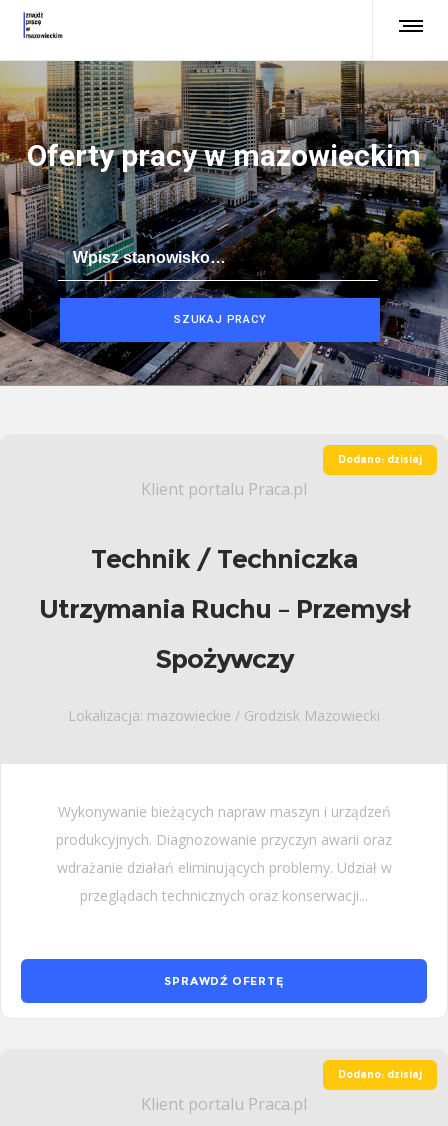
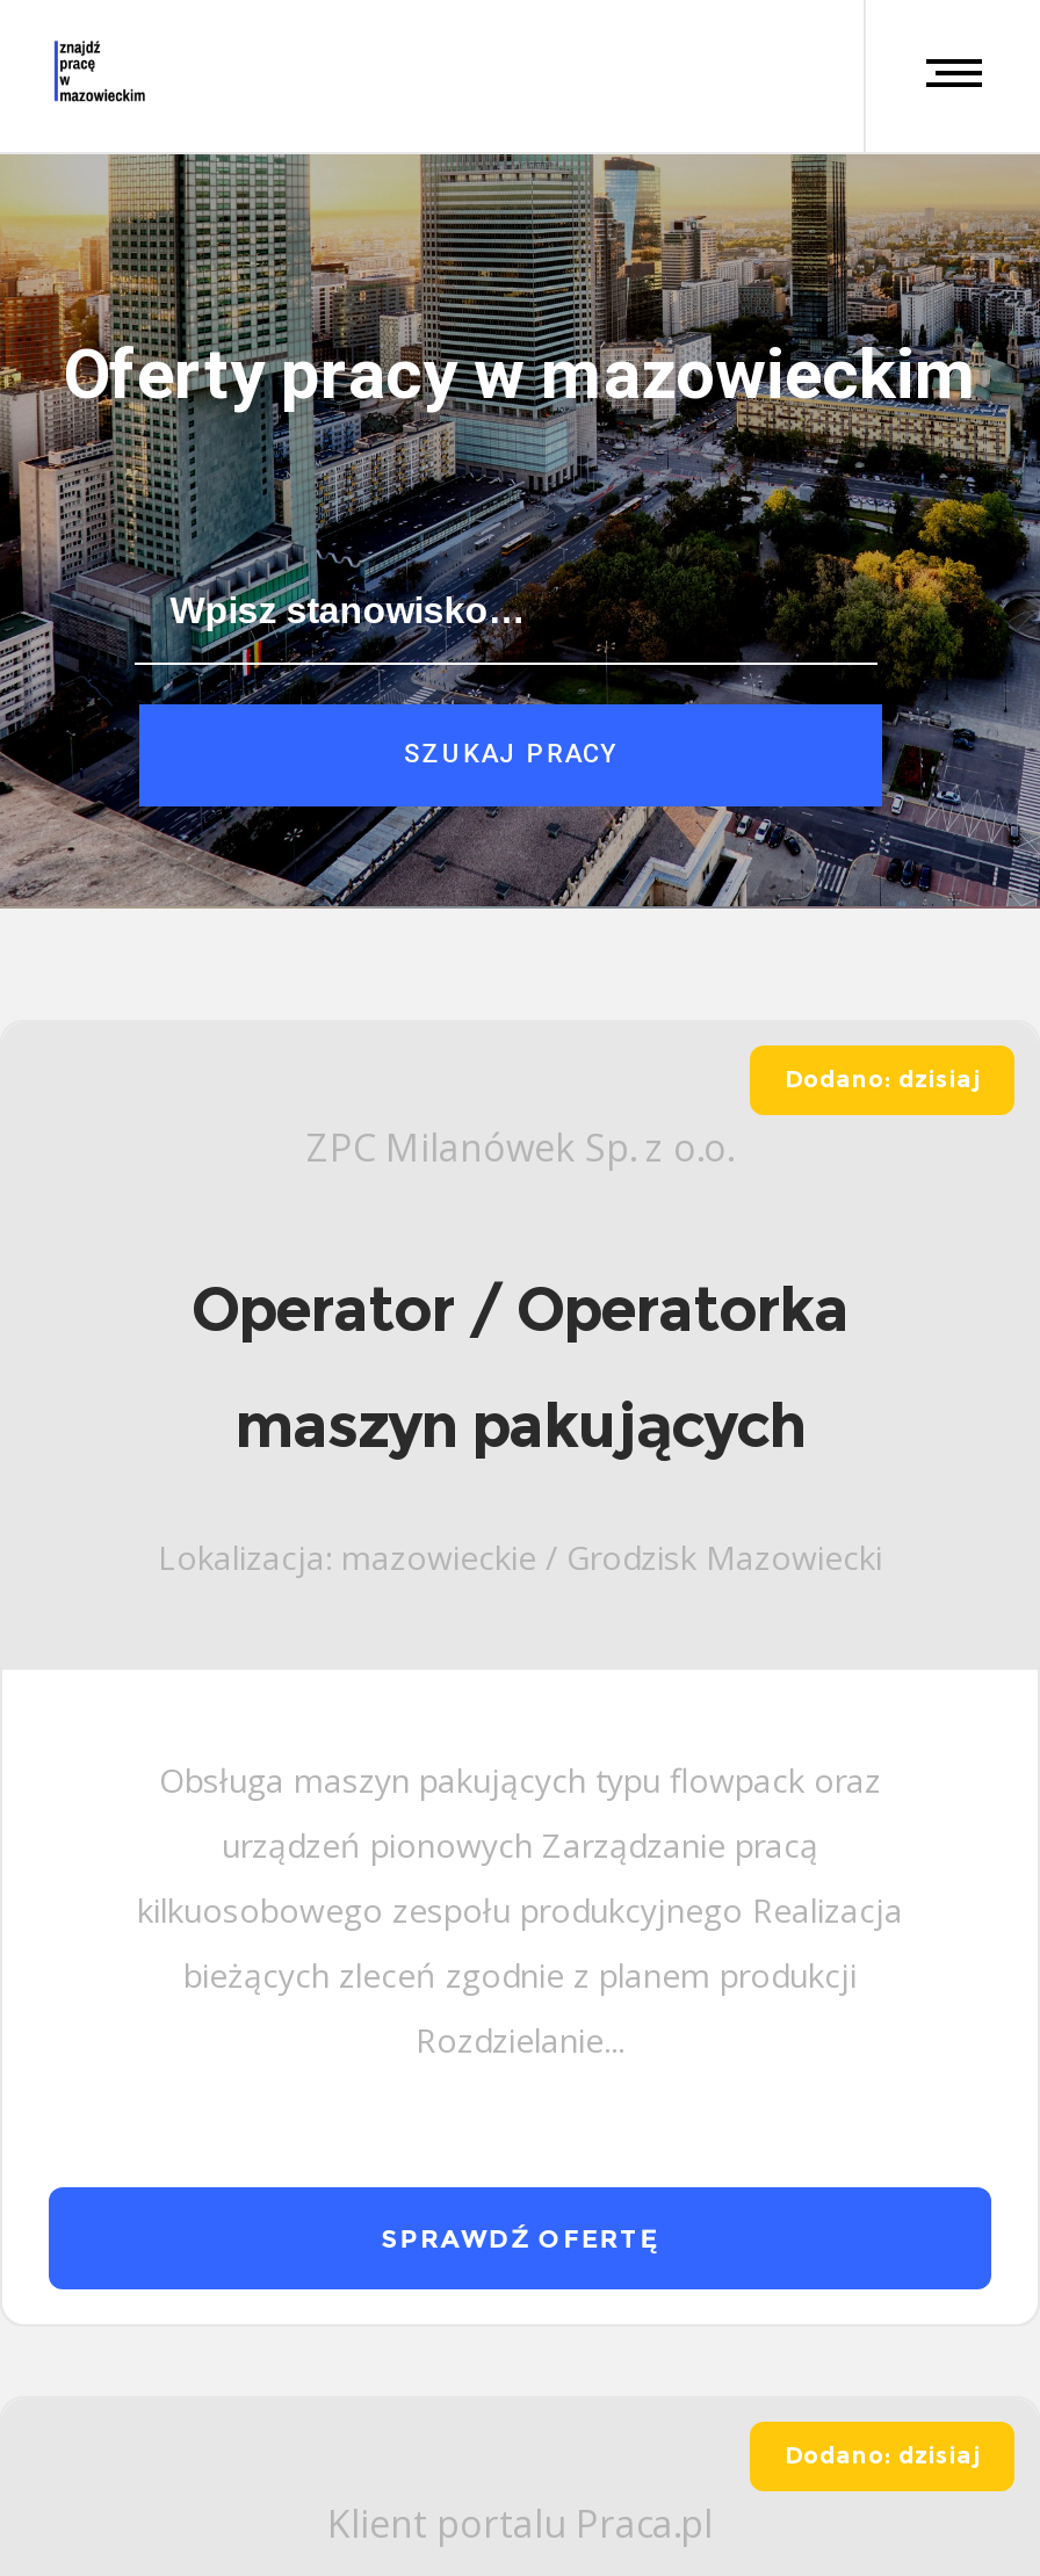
- Klient portalu Praca.pl
- Technik / Techniczka
- Utrzymania Ruchu – Przemysł
- Spożywczy
+ ZPC Milanówek Sp. z o.o.
+ Operator / Operatorka
+ maszyn pakujących

moved up: Lokalizacja: mazowieckie / Grodzisk Mazowiecki

- Wykonywanie bieżących napraw maszyn i urządzeń
- produkcyjnych. Diagnozowanie przyczyn awarii oraz
- wdrażanie działań eliminujących problemy. Udział w
- przeglądach technicznych oraz konserwacji...
+ Obsługa maszyn pakujących typu flowpack oraz
+ urządzeń pionowych Zarządzanie pracą
+ kilkuosobowego zespołu produkcyjnego Realizacja
+ bieżących zleceń zgodnie z planem produkcji
+ Rozdzielanie...
